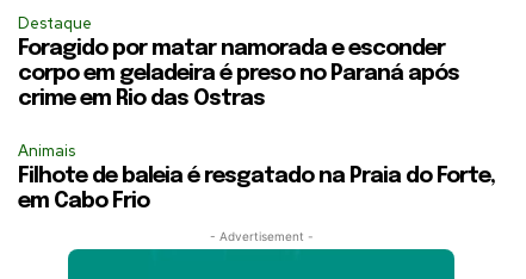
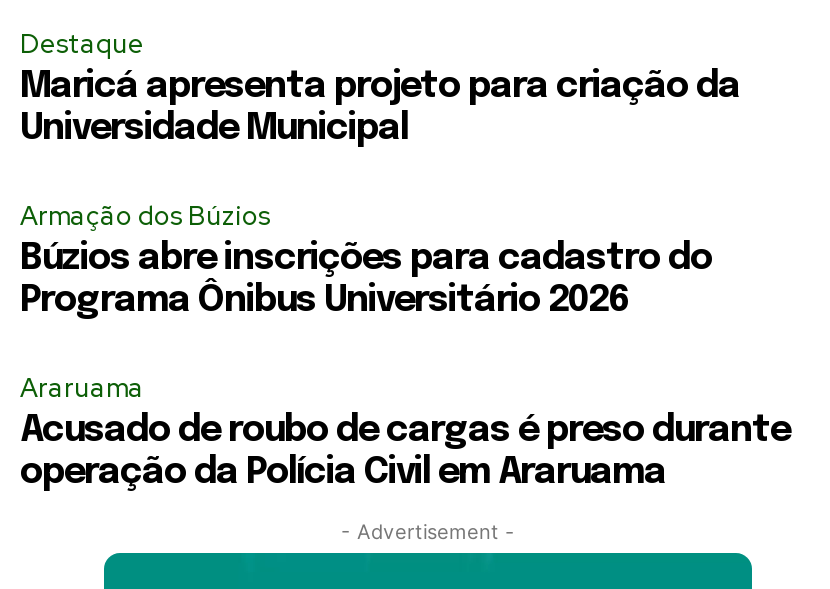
- Foragido por matar namorada e esconder
- corpo em geladeira é preso no Paraná após
- crime em Rio das Ostras
- Animais
- Filhote de baleia é resgatado na Praia do Forte,
- em Cabo Frio
+ Maricá apresenta projeto para criação da
+ Universidade Municipal
+ Armação dos Búzios
+ Búzios abre inscrições para cadastro do
+ Programa Ônibus Universitário 2026
+ Araruama
+ Acusado de roubo de cargas é preso durante
+ operação da Polícia Civil em Araruama
